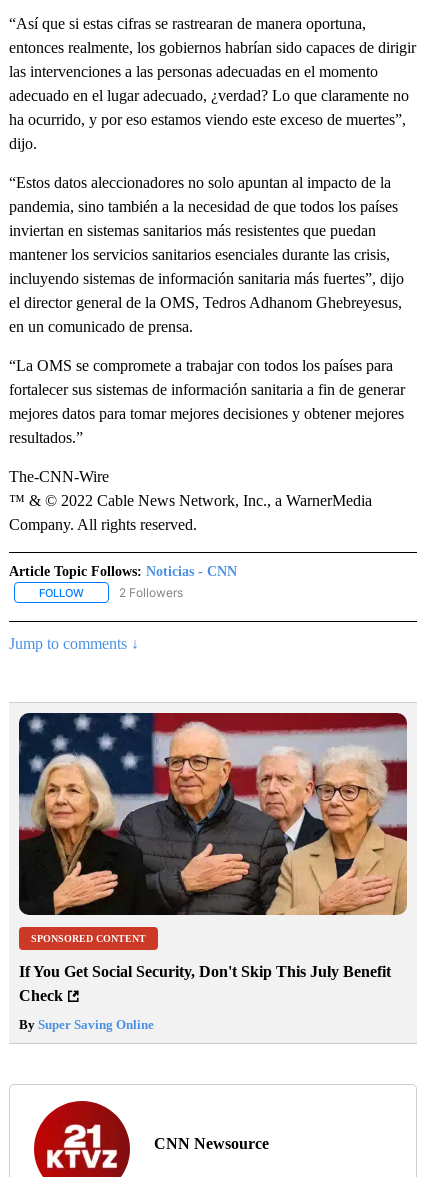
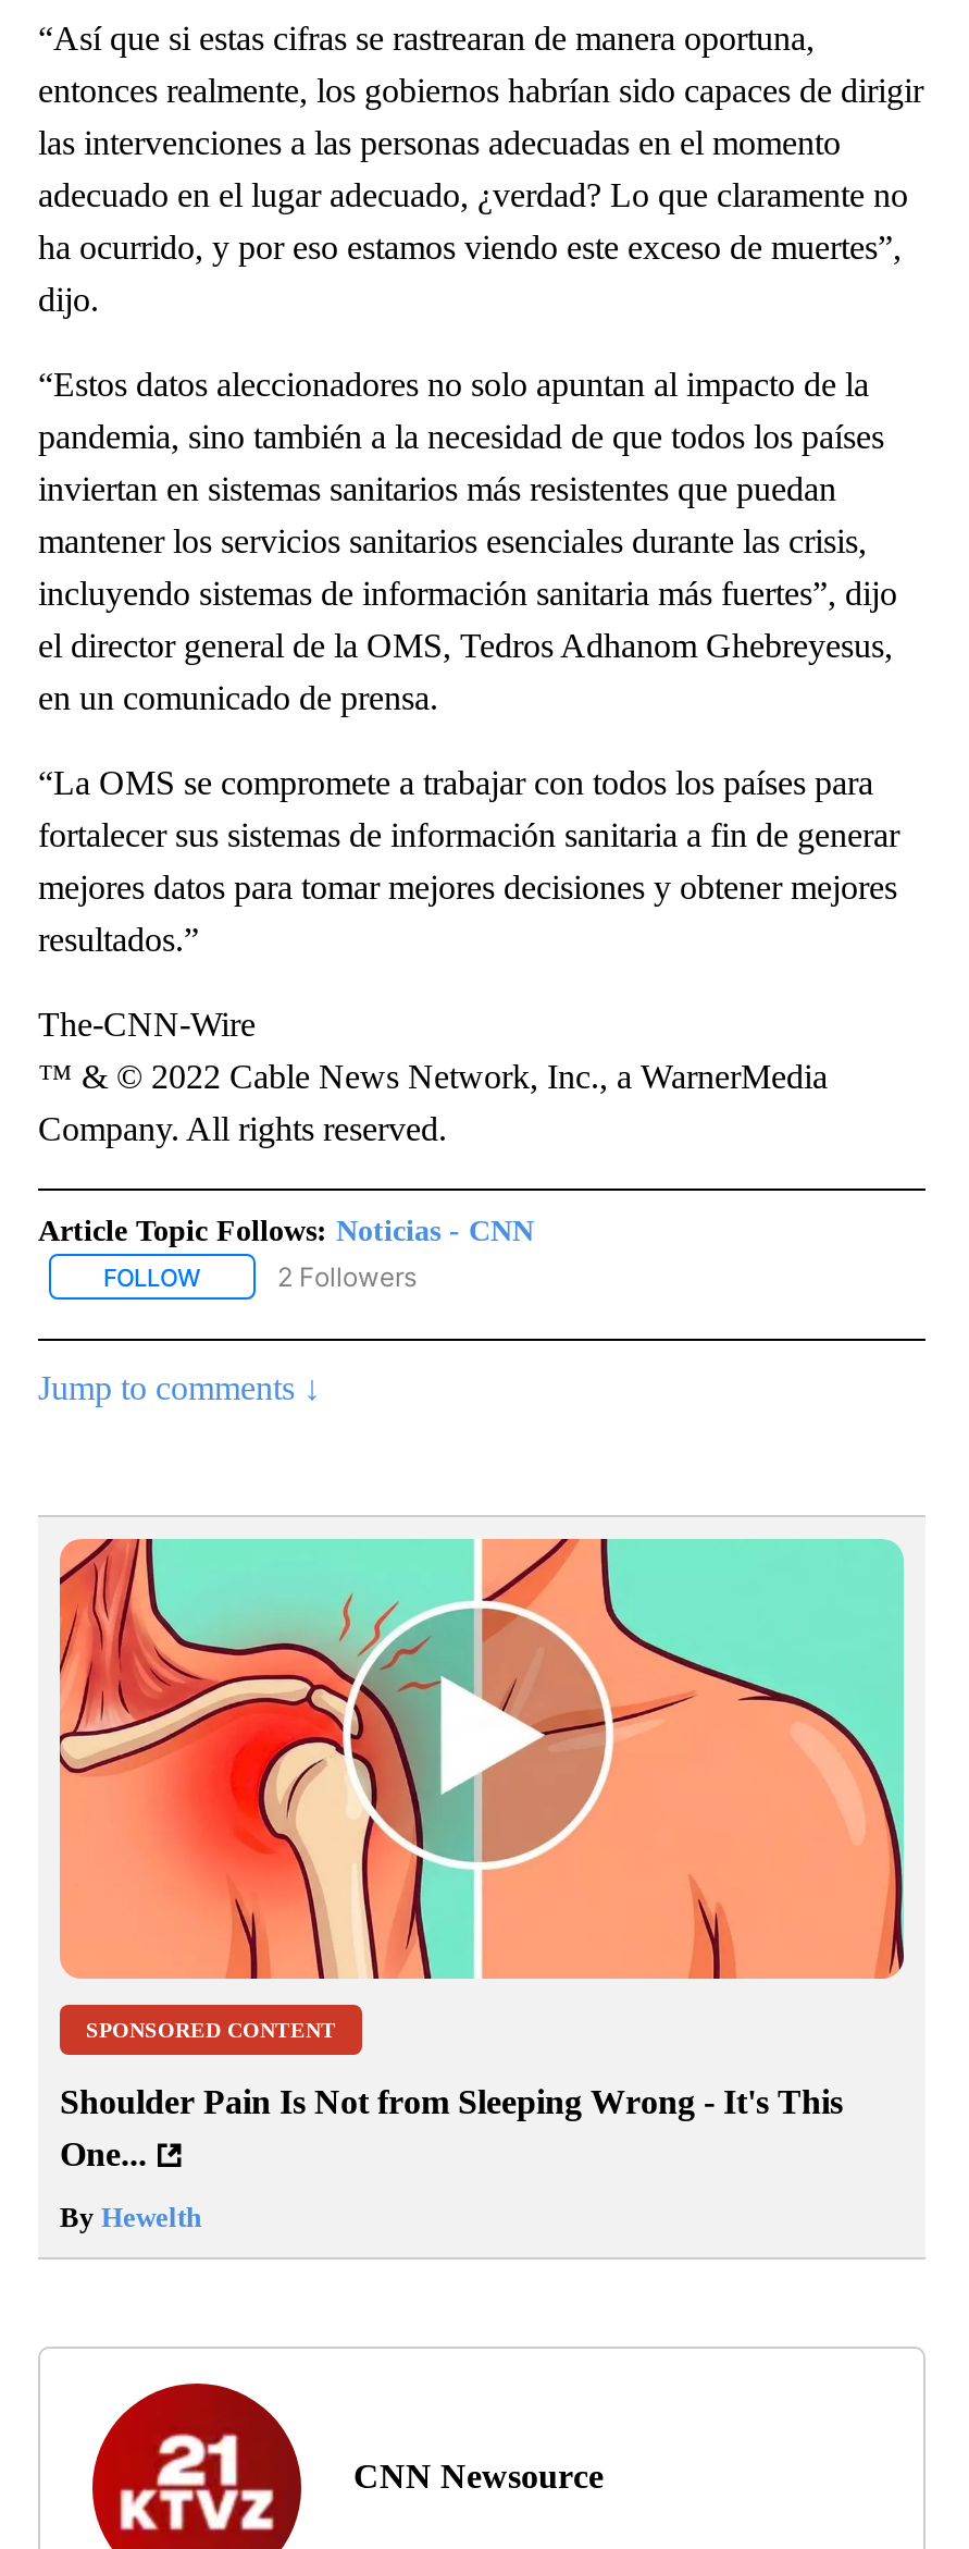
- [image]
+ [image]

- If You Get Social Security, Don't Skip This July Benefit
- Check
+ Shoulder Pain Is Not from Sleeping Wrong - It's This
+ One...

- By Super Saving Online
+ By Hewelth
